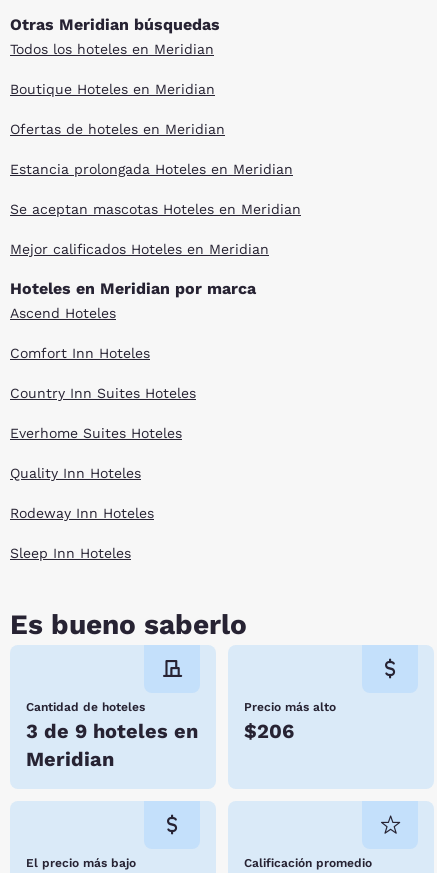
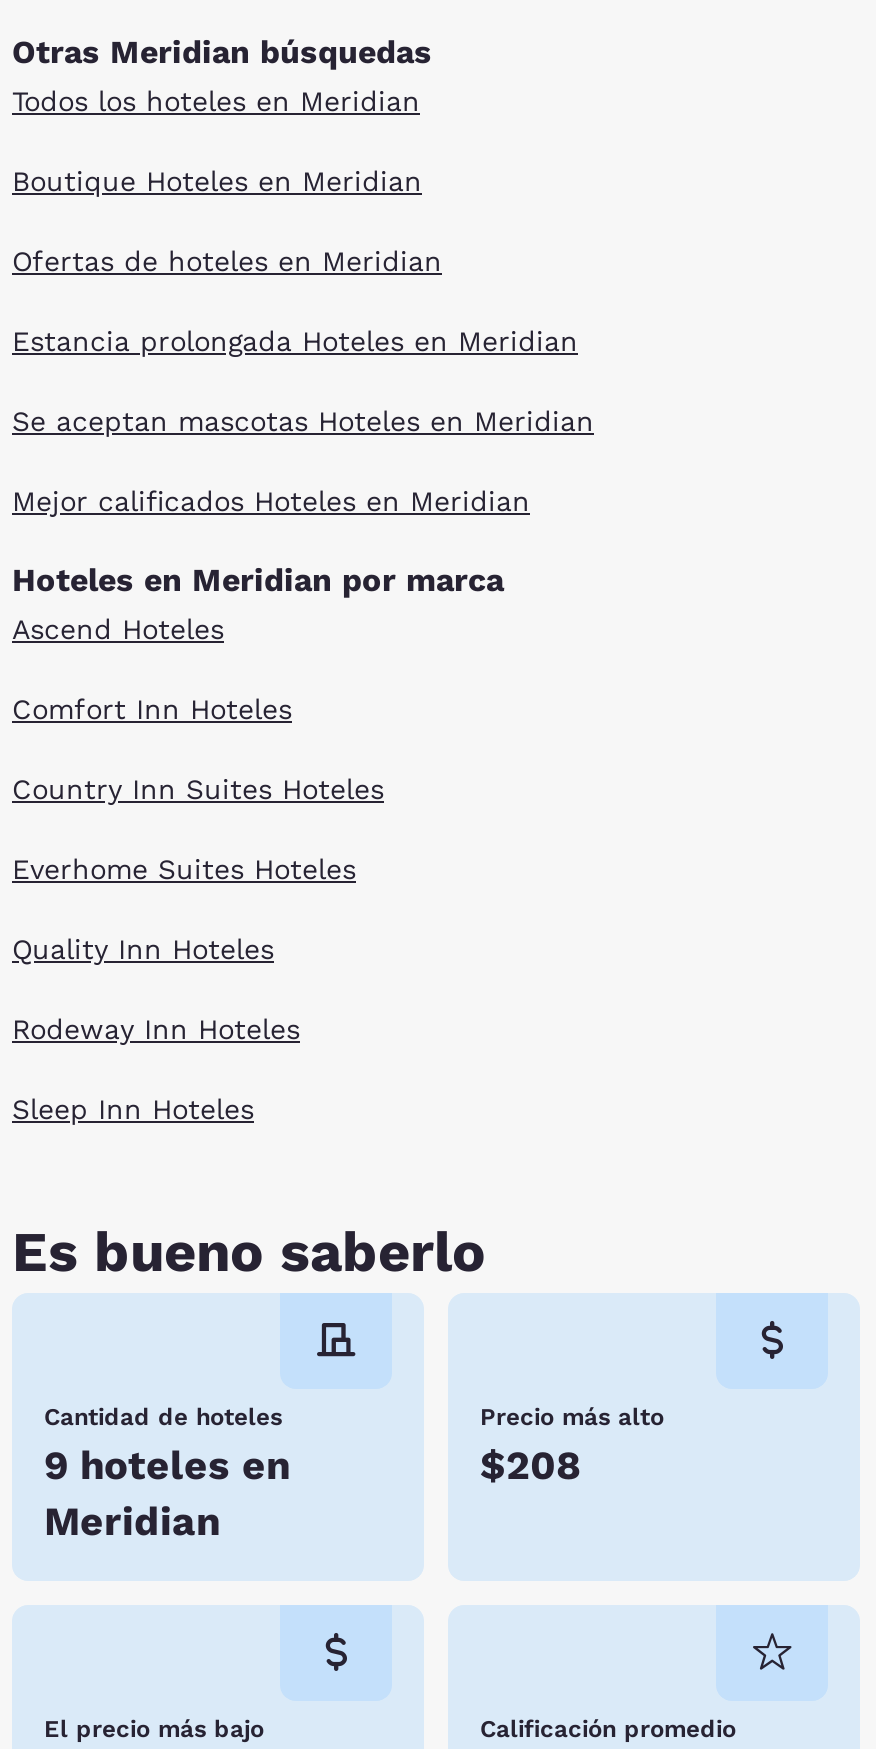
- 3 de 9 hoteles en
+ 9 hoteles en

- $206
+ $208
